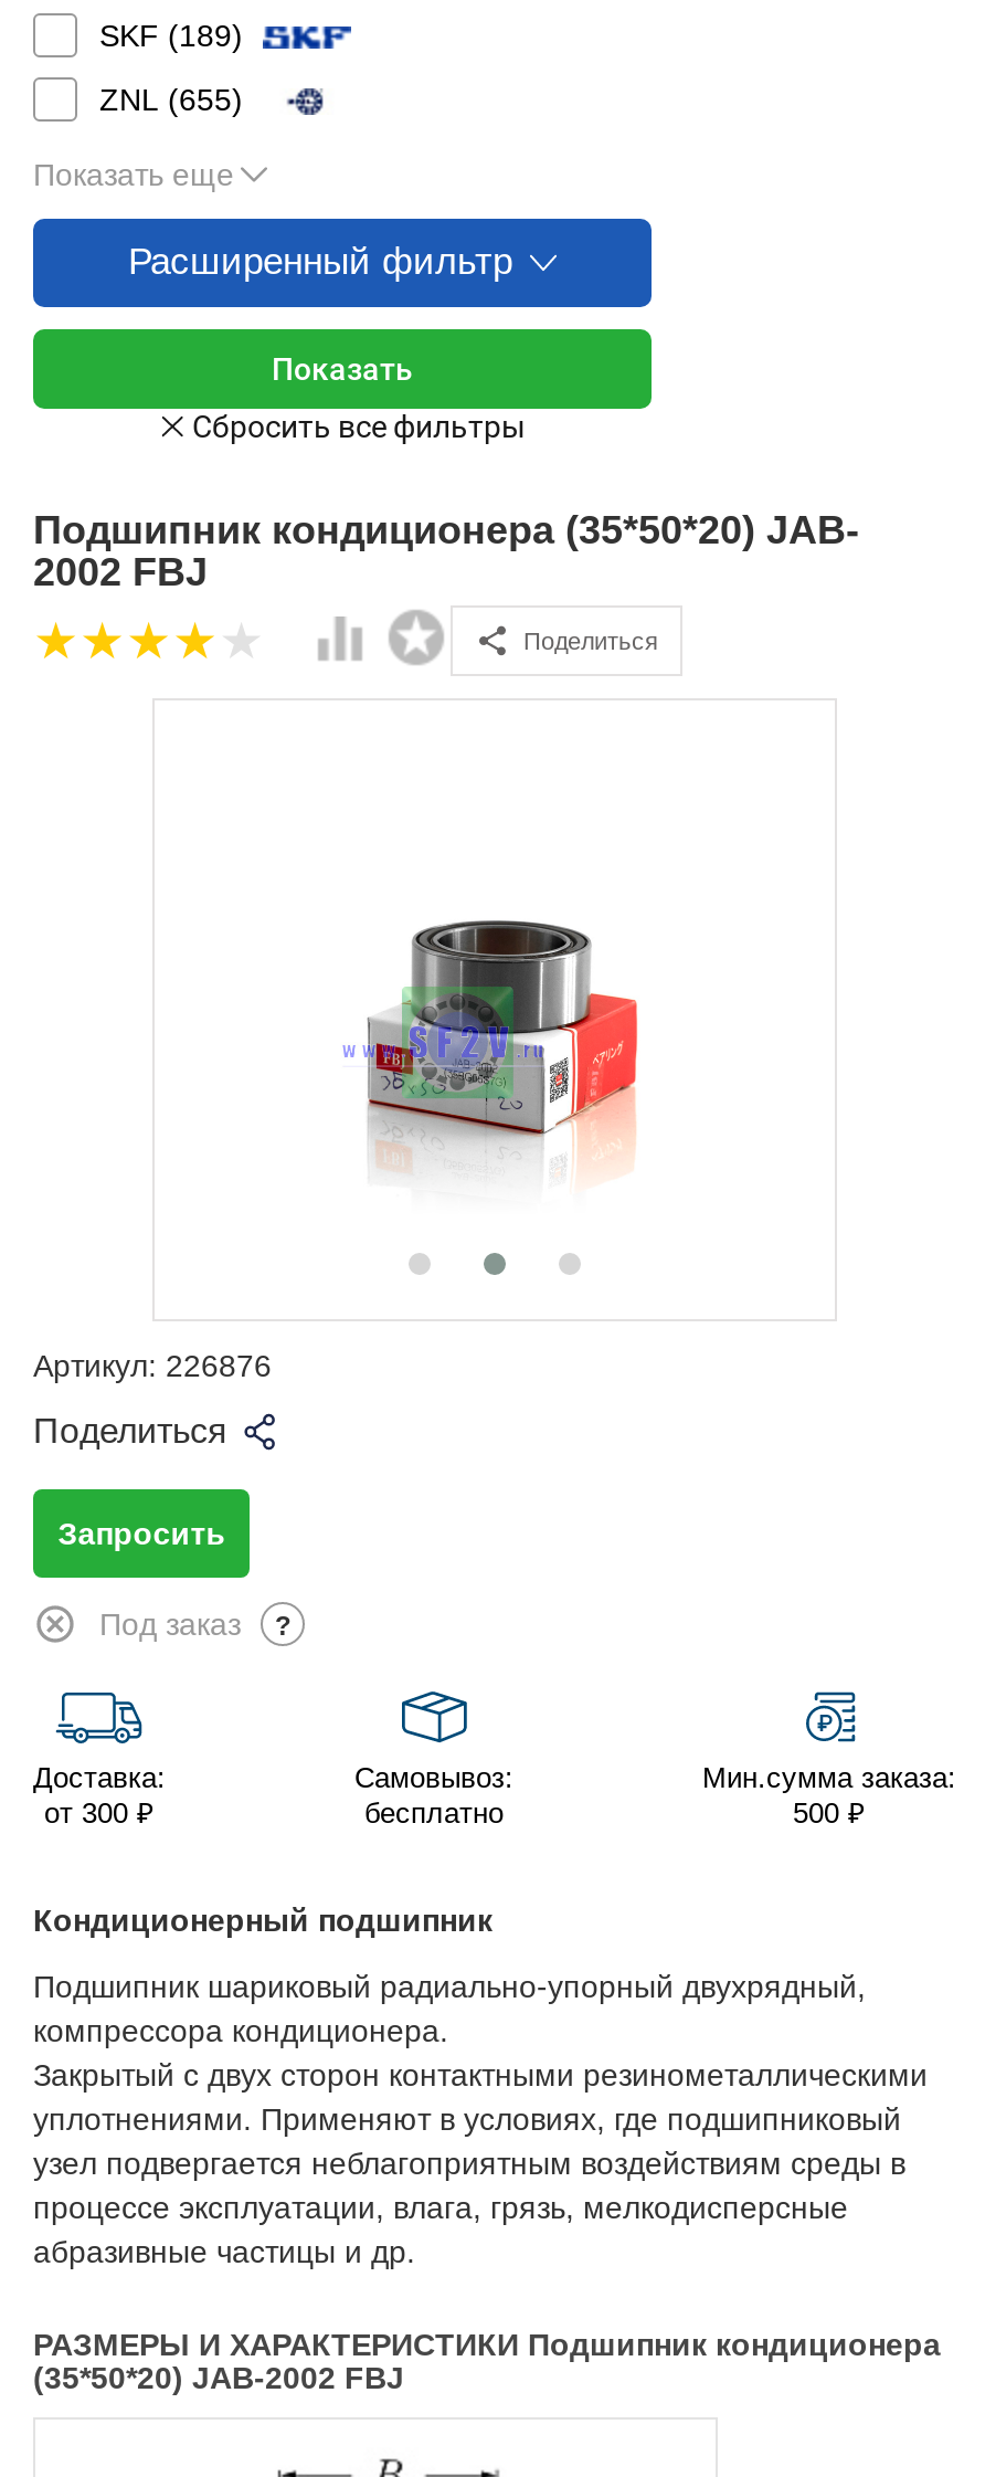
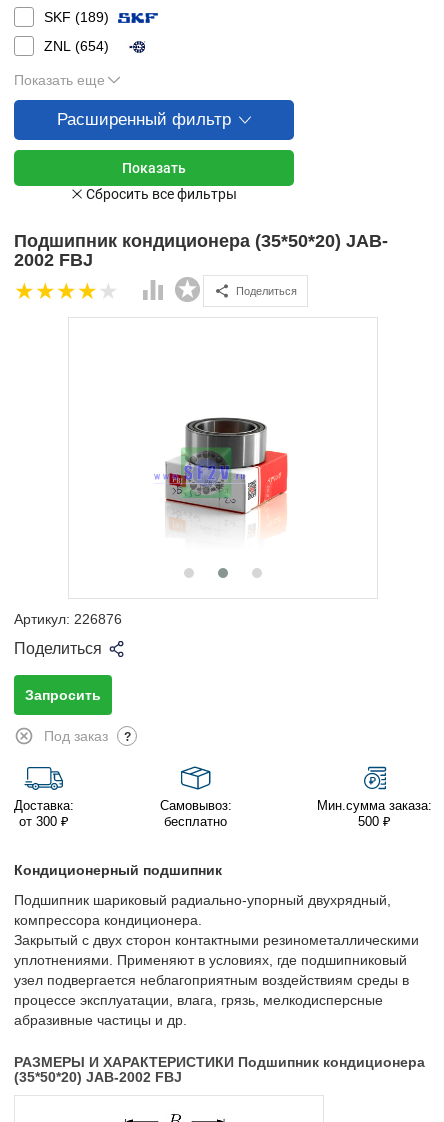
- ZNL (655)
+ ZNL (654)
